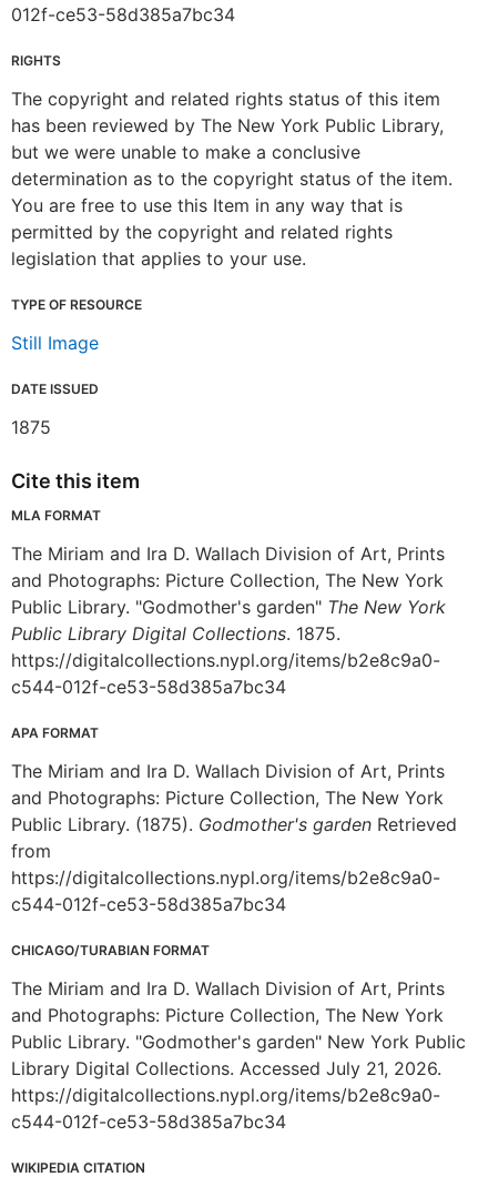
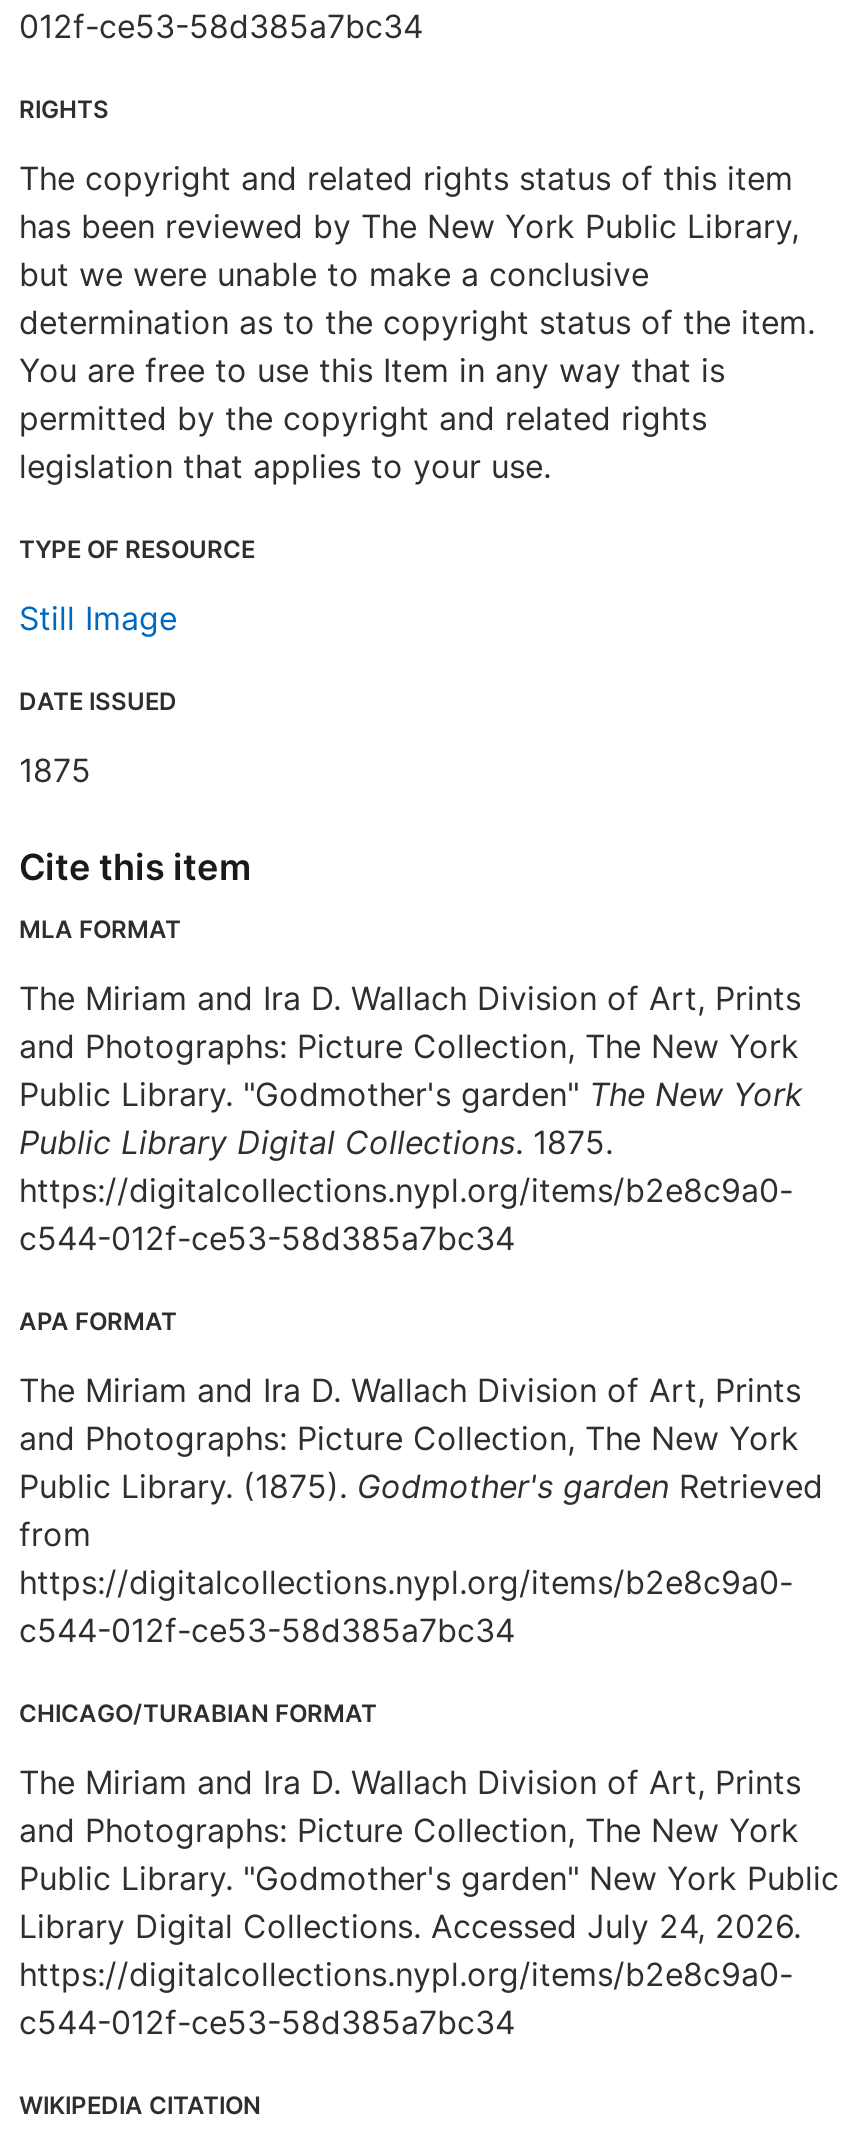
- Library Digital Collections. Accessed July 21, 2026.
+ Library Digital Collections. Accessed July 24, 2026.
